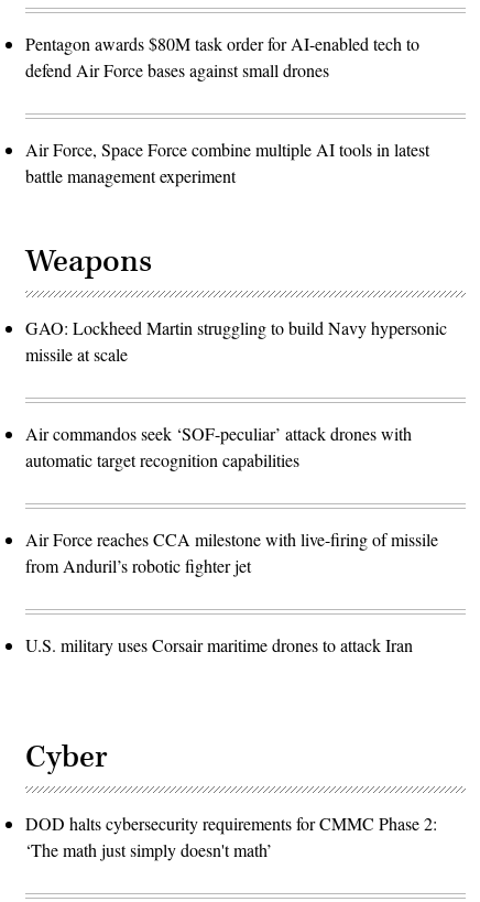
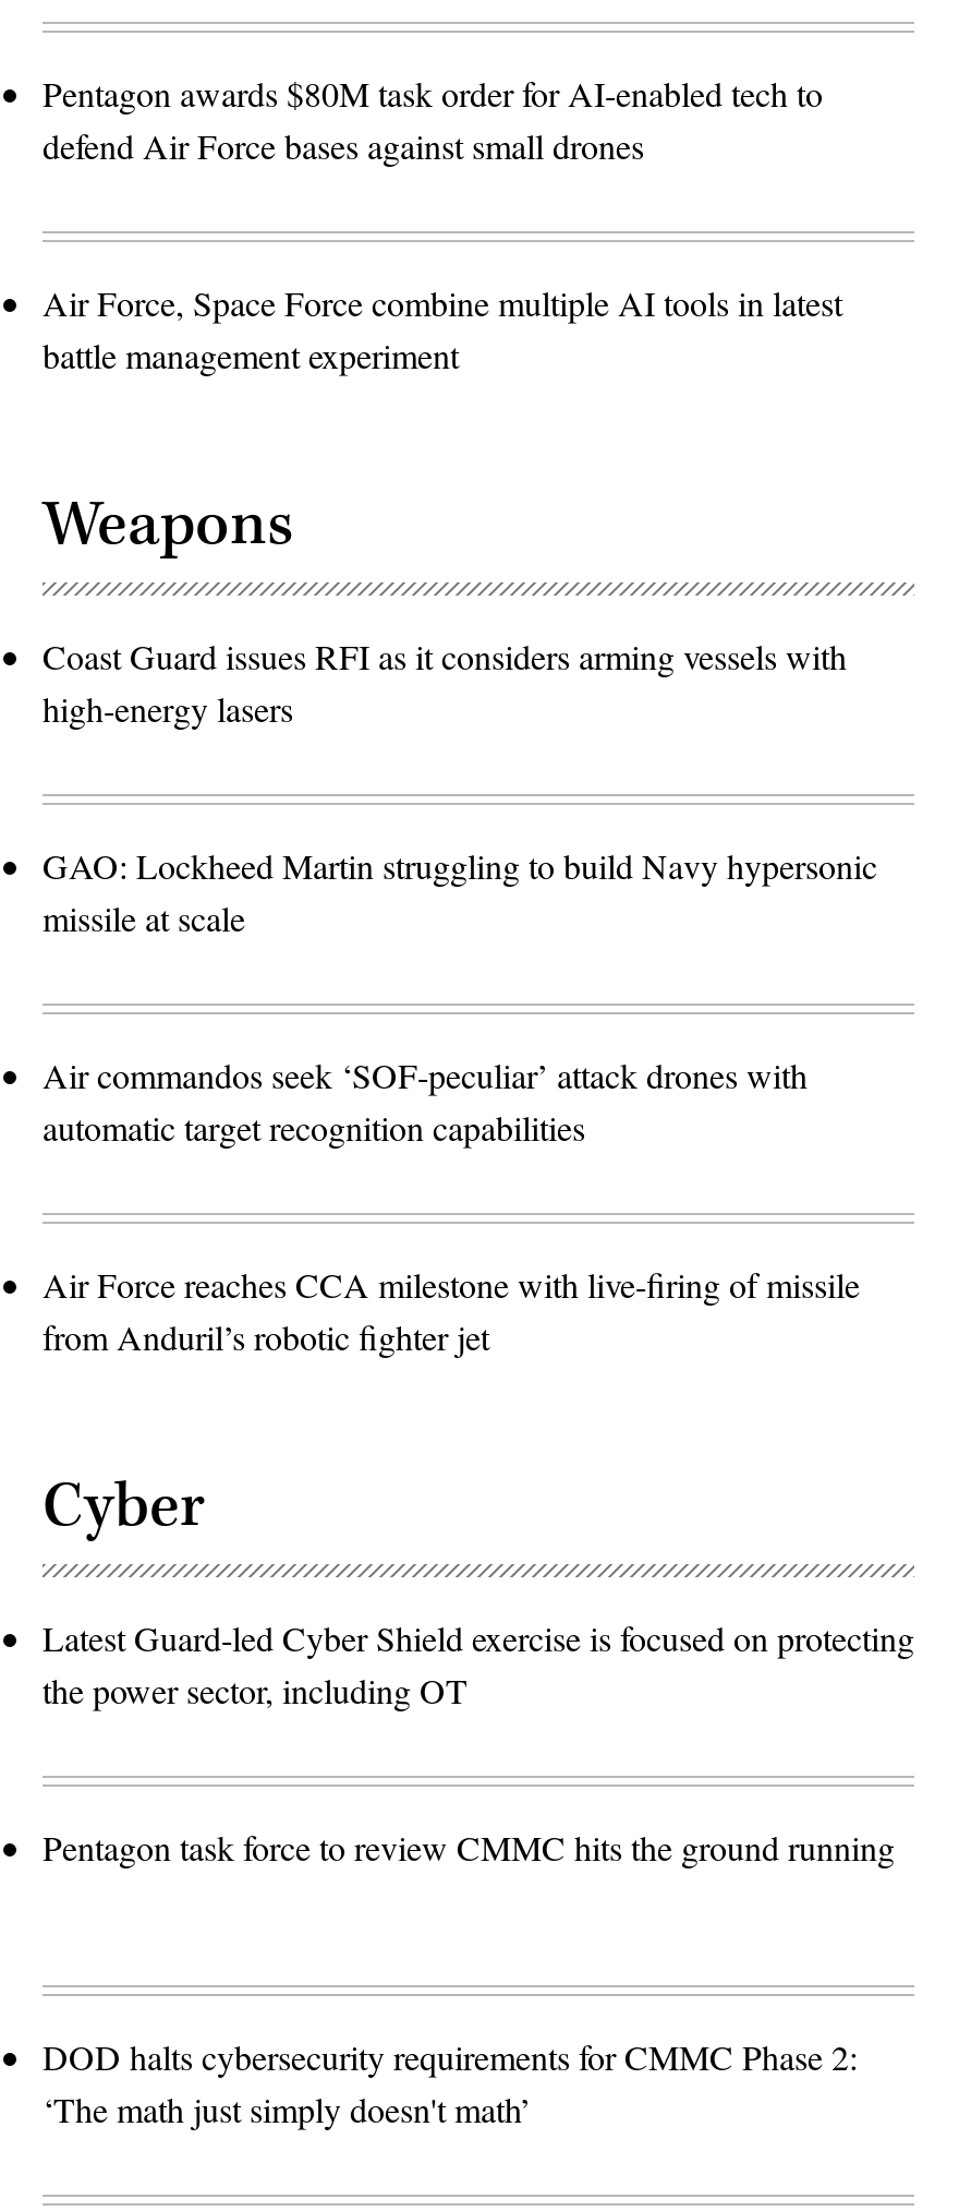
+ Coast Guard issues RFI as it considers arming vessels with
+ high-energy lasers

- U.S. military uses Corsair maritime drones to attack Iran

+ Latest Guard-led Cyber Shield exercise is focused on protecting
+ the power sector, including OT
+ Pentagon task force to review CMMC hits the ground running
